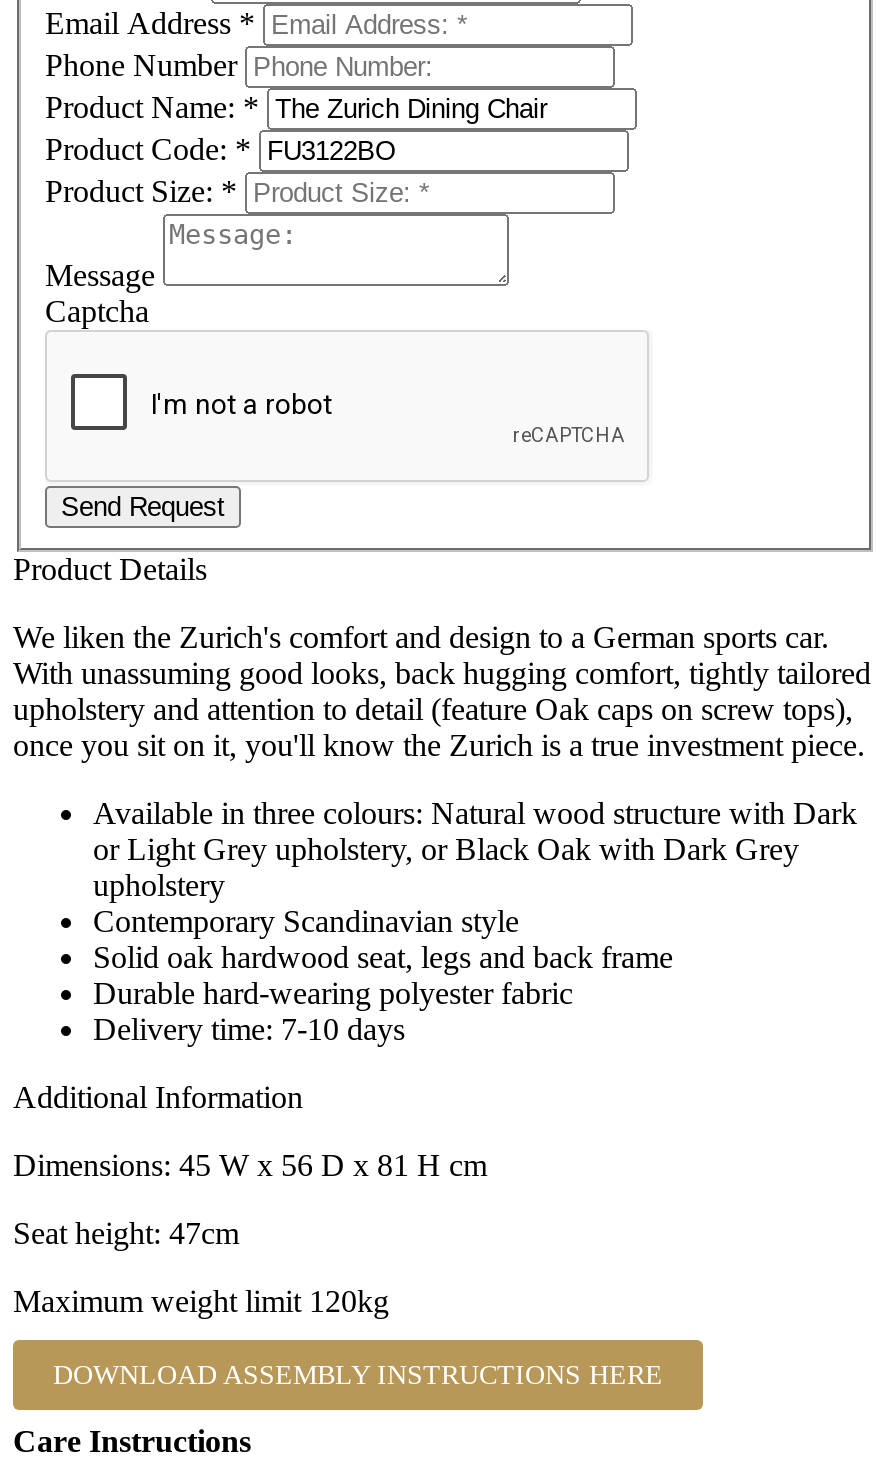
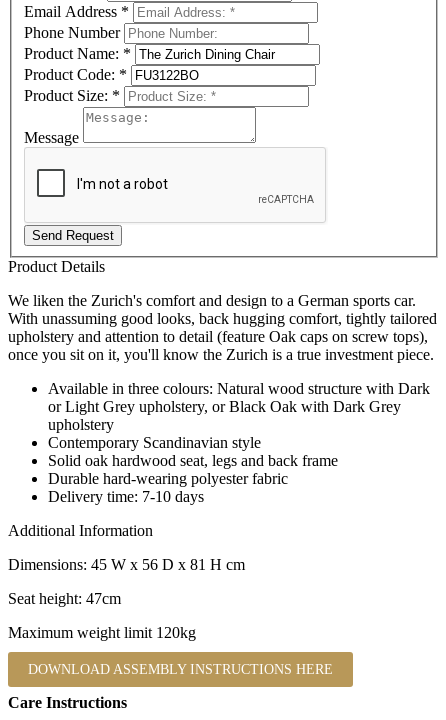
- Captcha
